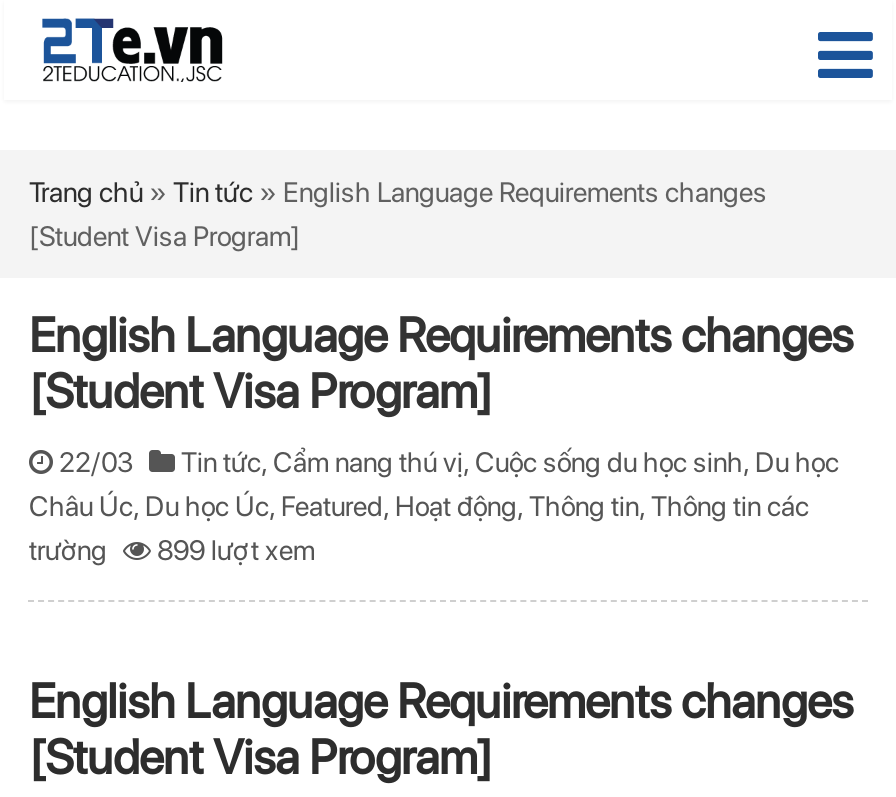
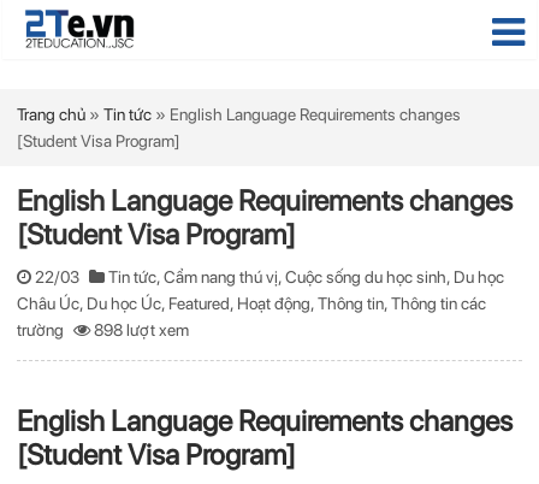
- trường 899 lượt xem
+ trường 898 lượt xem
